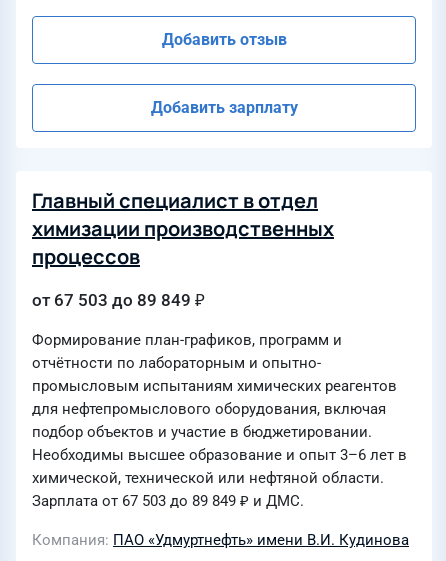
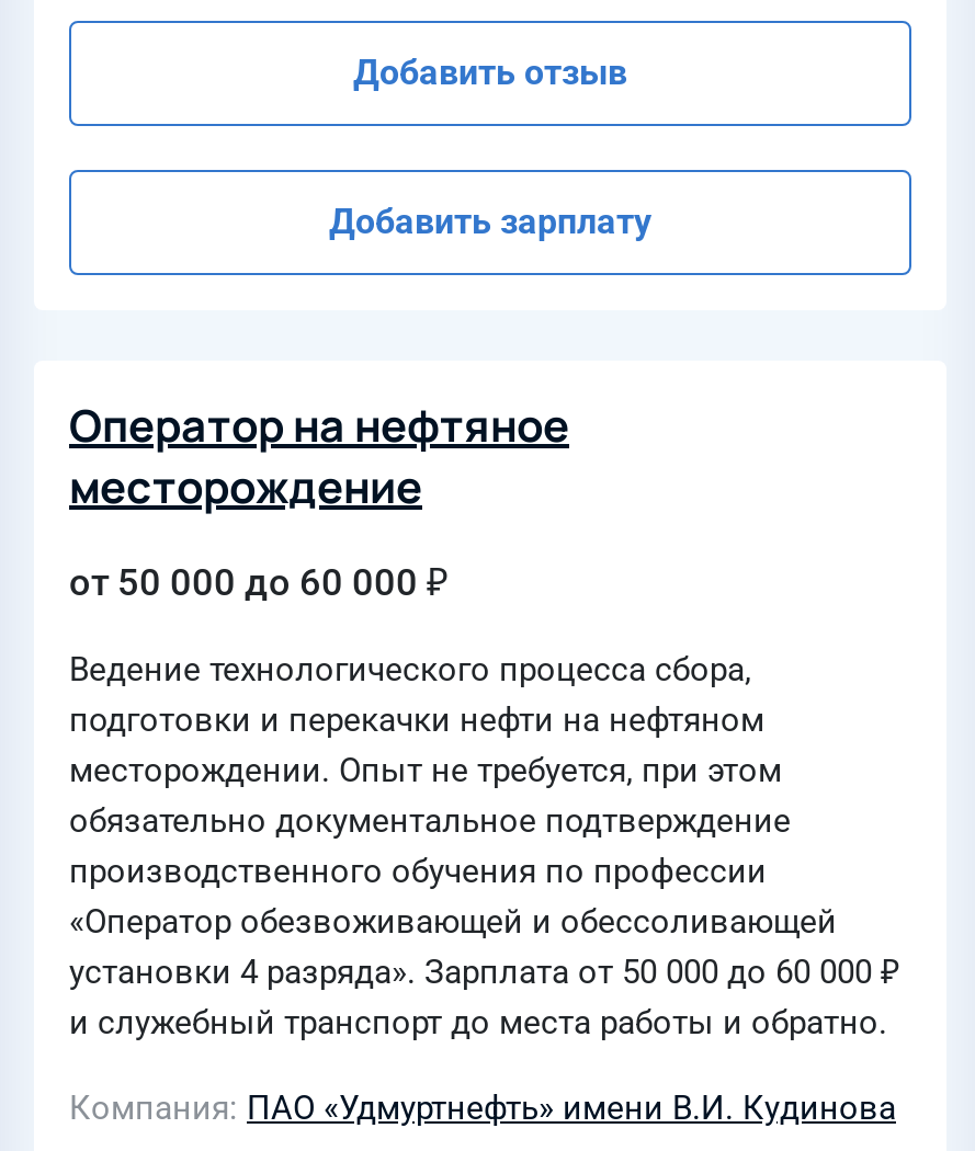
- Главный специалист в отдел
- химизации производственных
- процессов
+ Оператор на нефтяное
+ месторождение

- от 67 503 до 89 849 ₽
+ от 50 000 до 60 000 ₽

- Формирование план-графиков, программ и
- отчётности по лабораторным и опытно-
- промысловым испытаниям химических реагентов
- для нефтепромыслового оборудования, включая
- подбор объектов и участие в бюджетировании.
- Необходимы высшее образование и опыт 3–6 лет в
- химической, технической или нефтяной области.
- Зарплата от 67 503 до 89 849 ₽ и ДМС.
+ Ведение технологического процесса сбора,
+ подготовки и перекачки нефти на нефтяном
+ месторождении. Опыт не требуется, при этом
+ обязательно документальное подтверждение
+ производственного обучения по профессии
+ «Оператор обезвоживающей и обессоливающей
+ установки 4 разряда». Зарплата от 50 000 до 60 000 ₽
+ и служебный транспорт до места работы и обратно.
